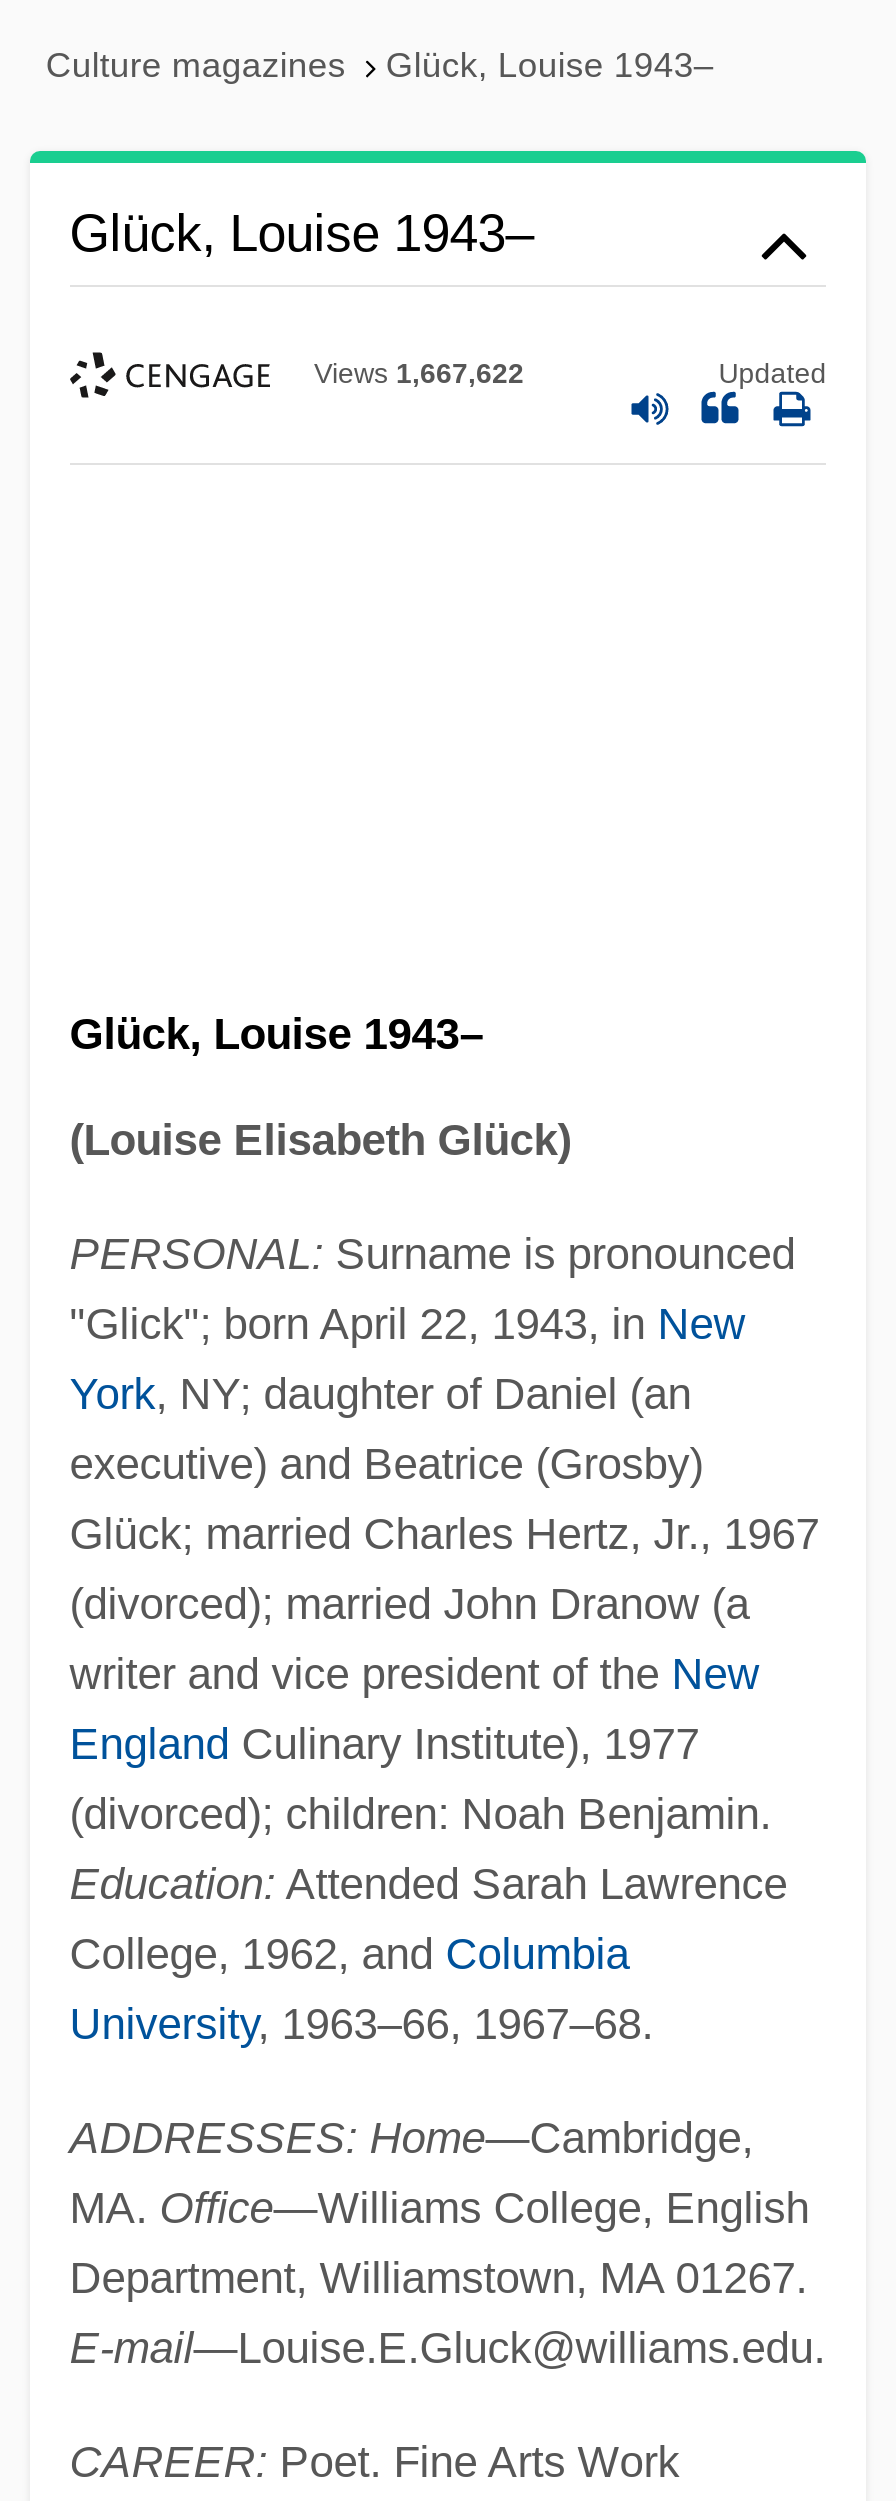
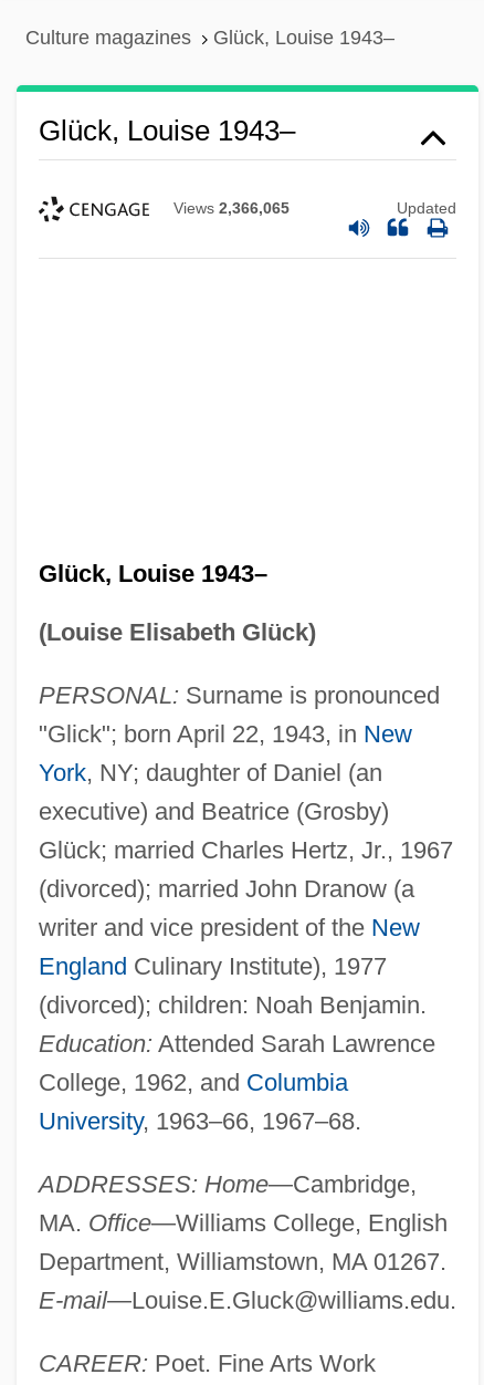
- Views 1,667,622
+ Views 2,366,065
